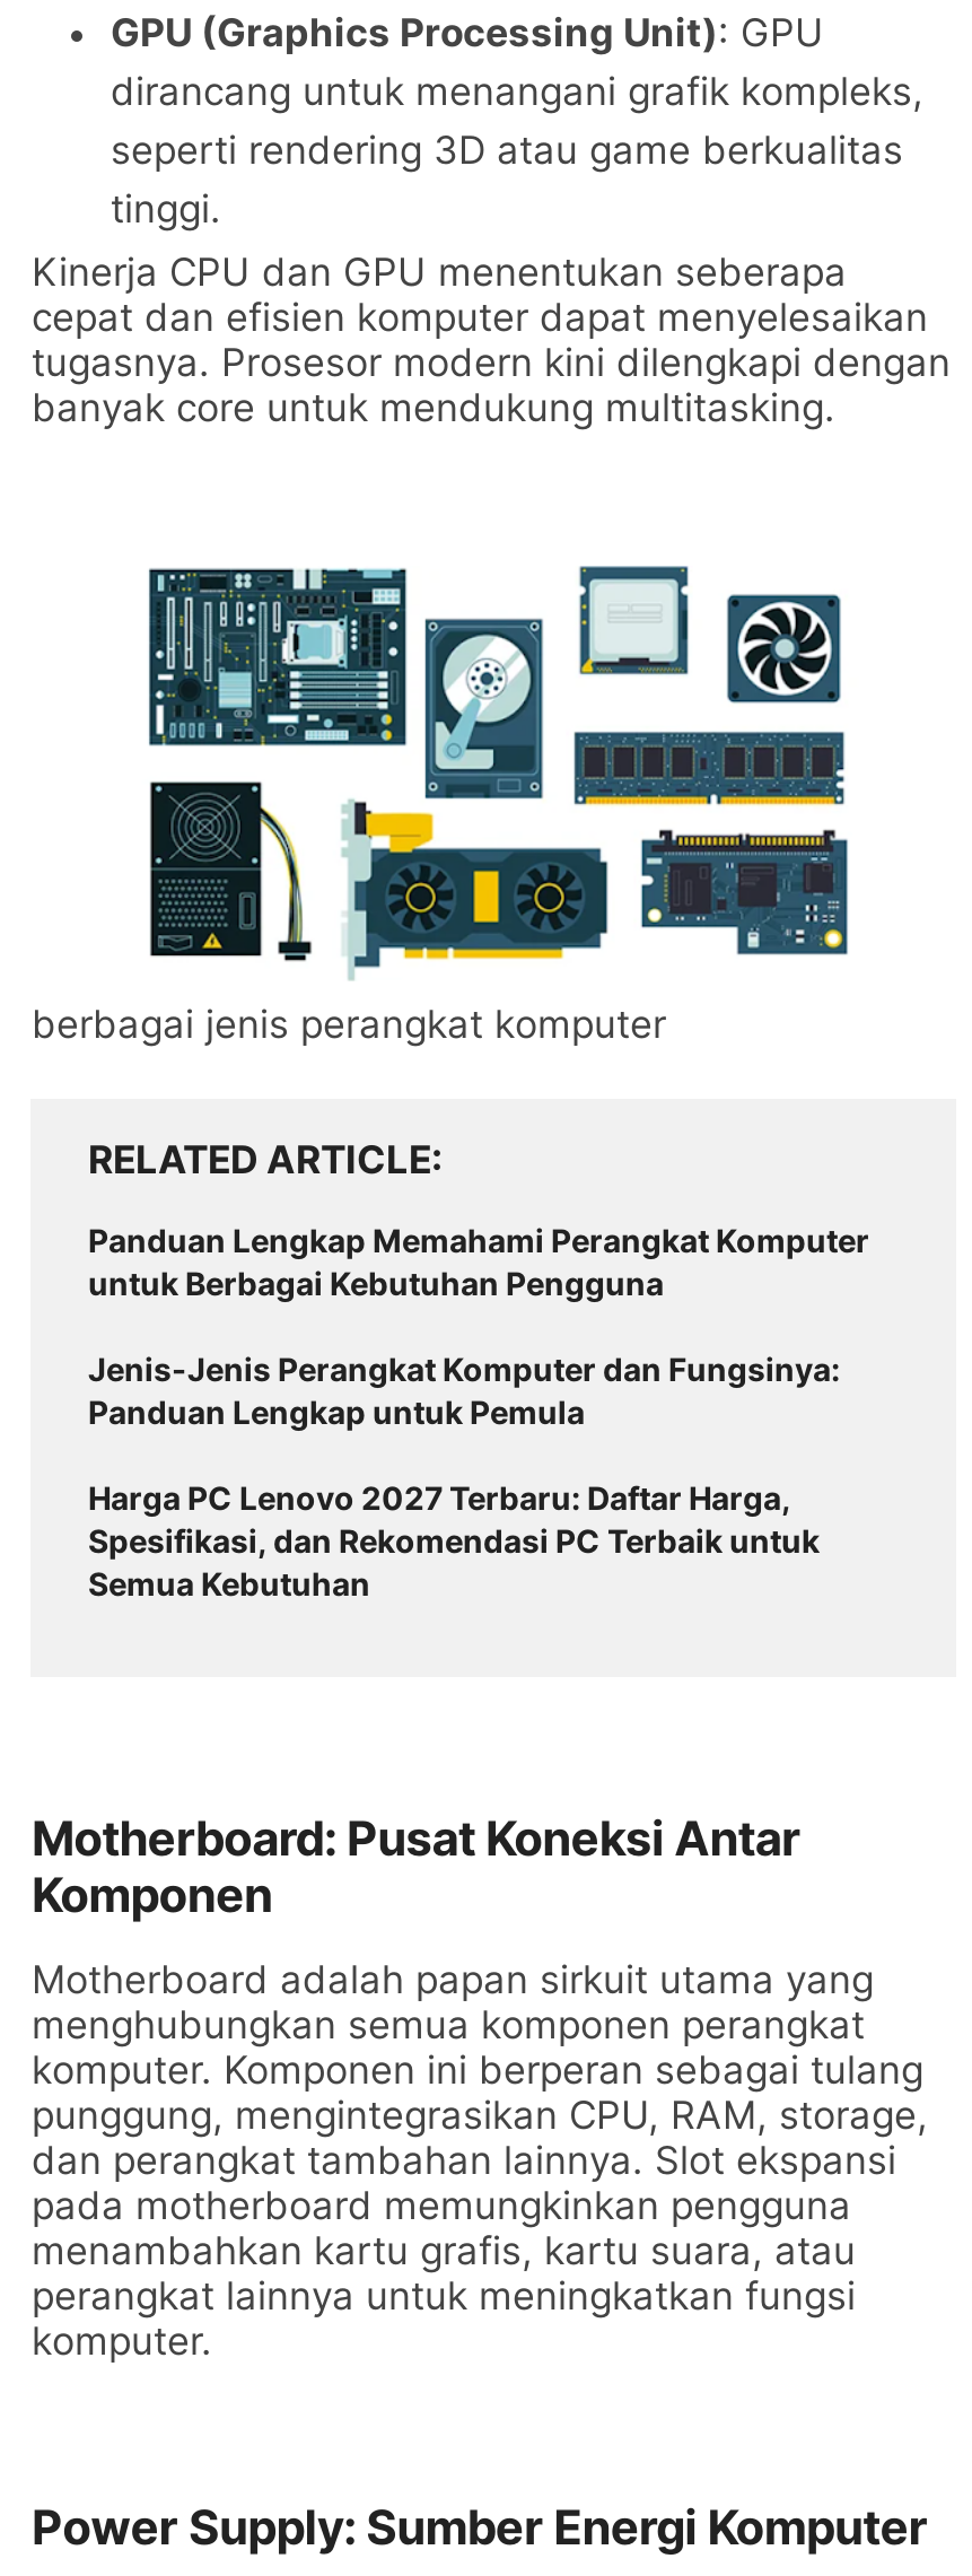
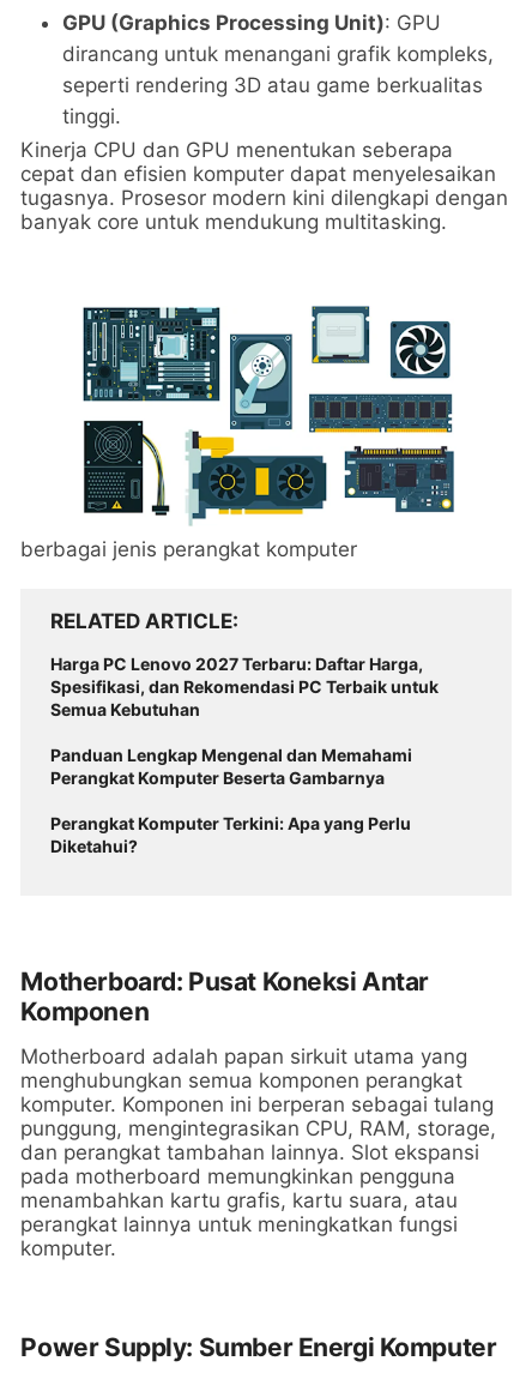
- Panduan Lengkap Memahami Perangkat Komputer
- untuk Berbagai Kebutuhan Pengguna
- Jenis-Jenis Perangkat Komputer dan Fungsinya:
- Panduan Lengkap untuk Pemula

moved up: Harga PC Lenovo 2027 Terbaru: Daftar Harga, | Spesifikasi, dan Rekomendasi PC Terbaik untuk | Semua Kebutuhan

+ Panduan Lengkap Mengenal dan Memahami
+ Perangkat Komputer Beserta Gambarnya
+ Perangkat Komputer Terkini: Apa yang Perlu
+ Diketahui?
